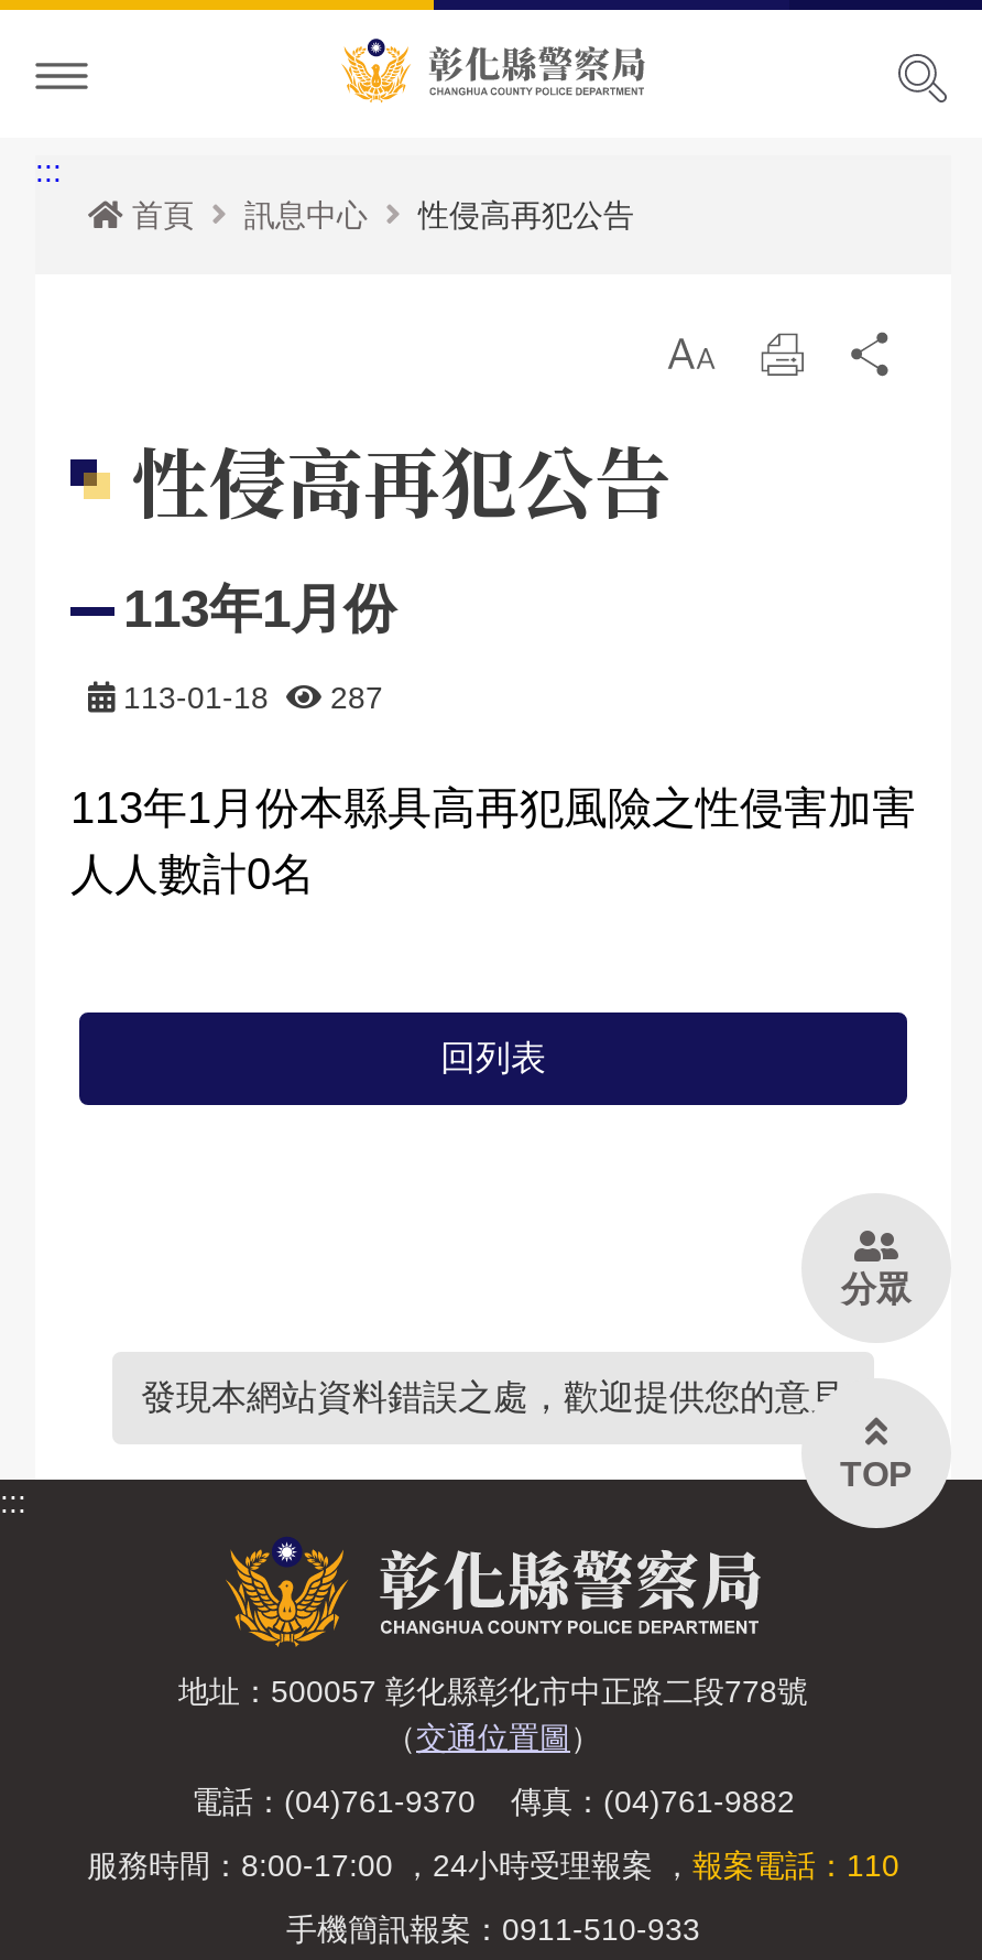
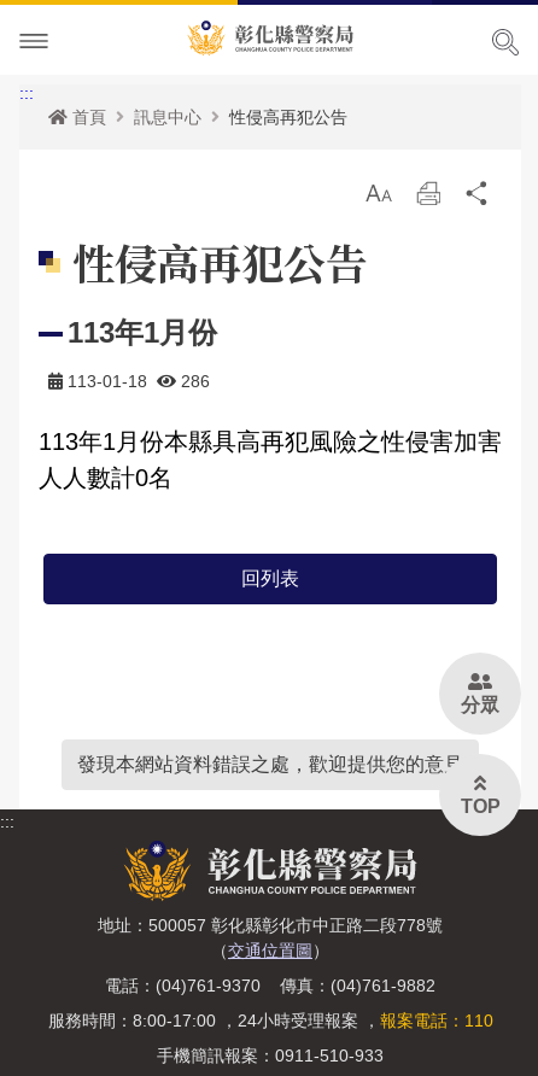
- 287
+ 286
